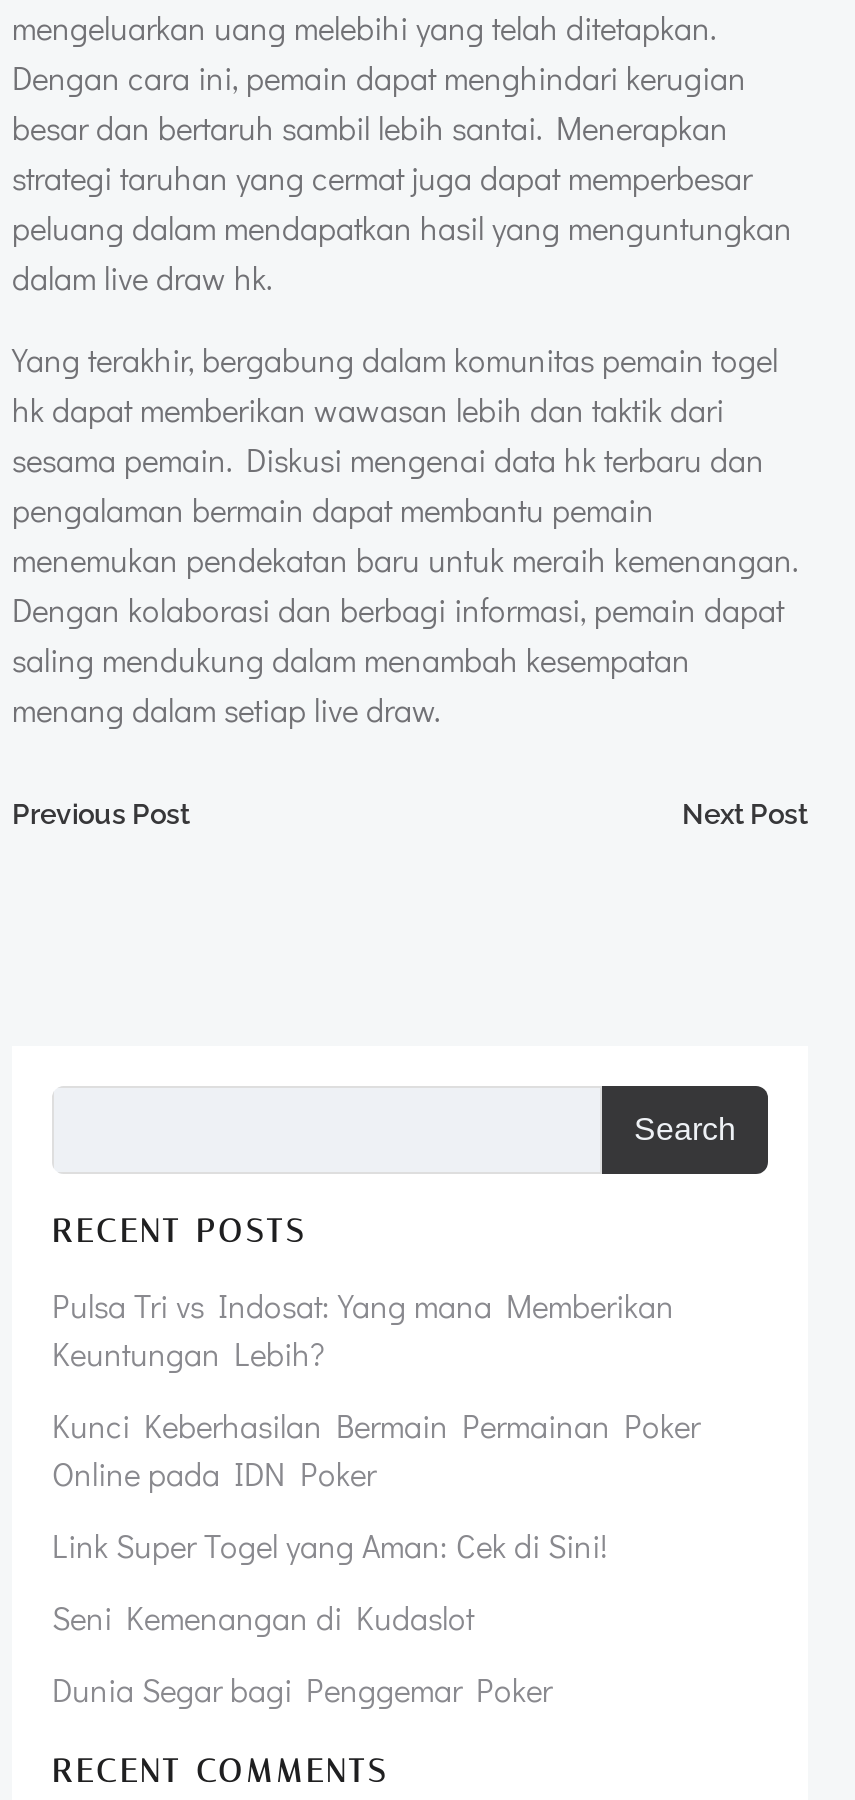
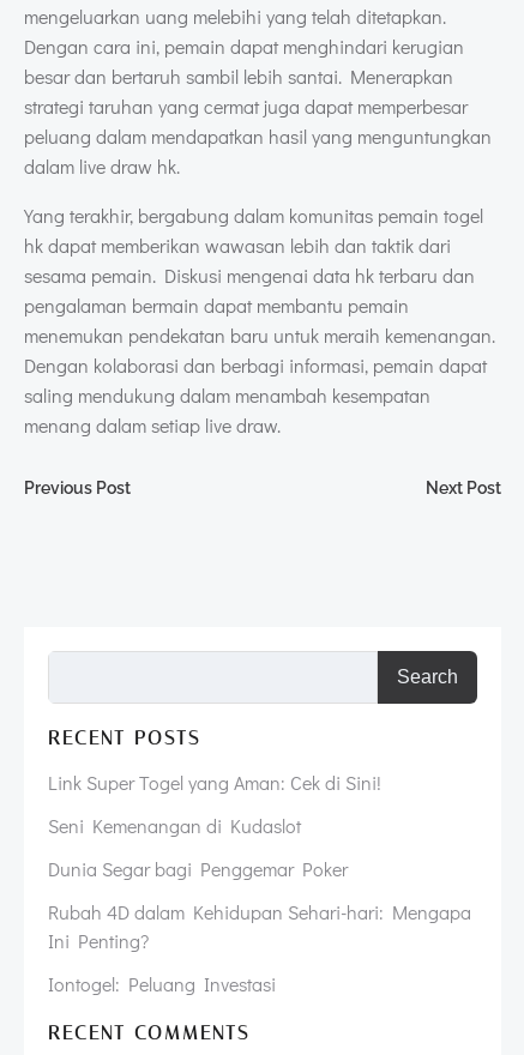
- Pulsa Tri vs Indosat: Yang mana Memberikan
- Keuntungan Lebih?
- Kunci Keberhasilan Bermain Permainan Poker
- Online pada IDN Poker

moved up: Link Super Togel yang Aman: Cek di Sini! | Seni Kemenangan di Kudaslot | Dunia Segar bagi Penggemar Poker

+ Rubah 4D dalam Kehidupan Sehari-hari: Mengapa
+ Ini Penting?
+ Iontogel: Peluang Investasi
